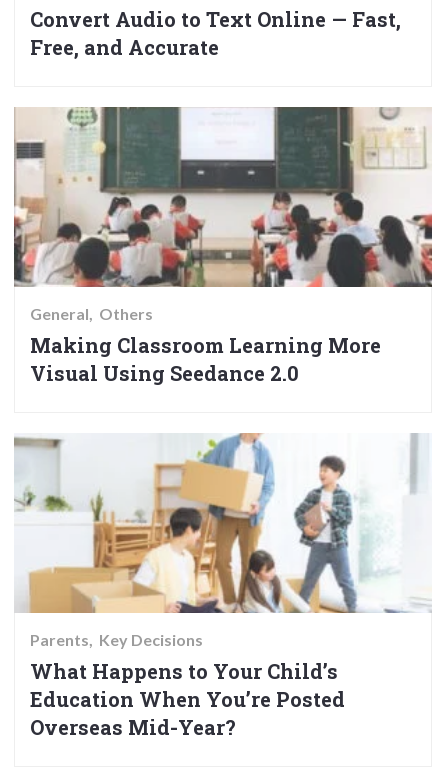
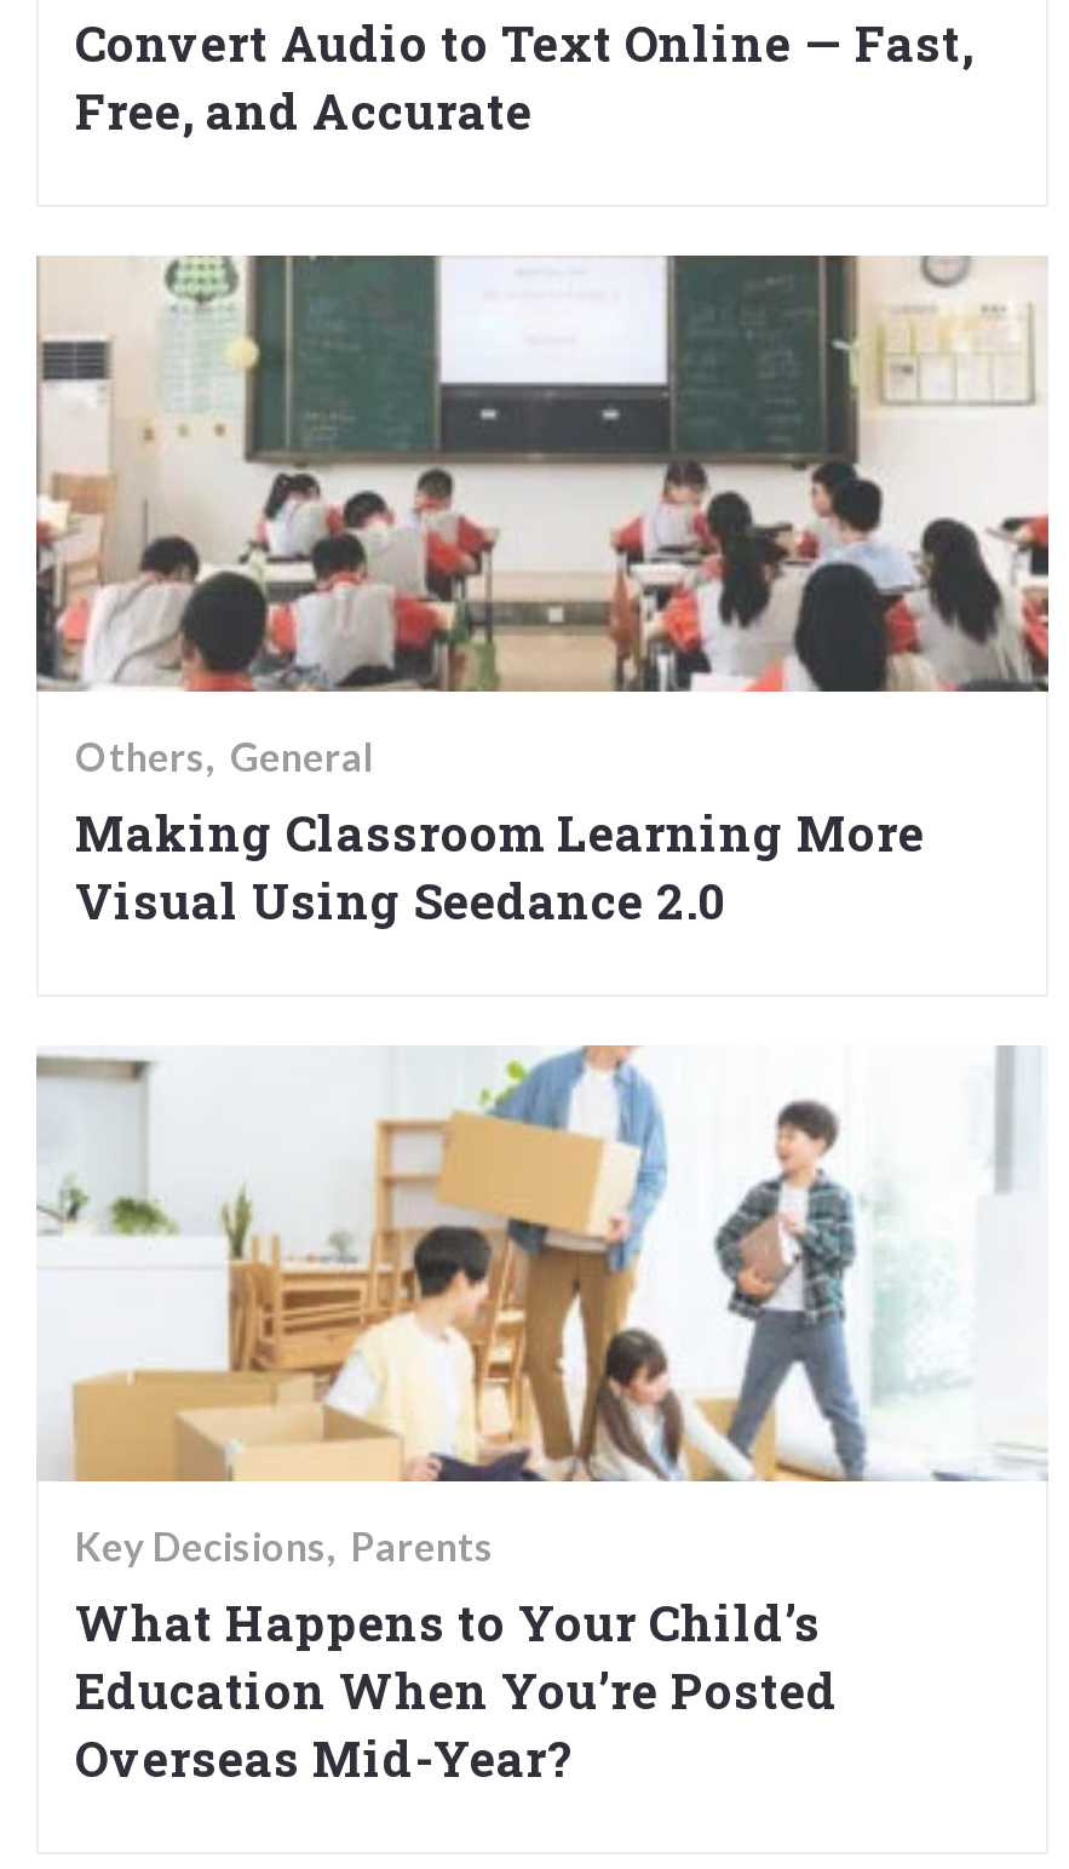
- General Others
+ Others General

- Parents Key Decisions
+ Key Decisions Parents
